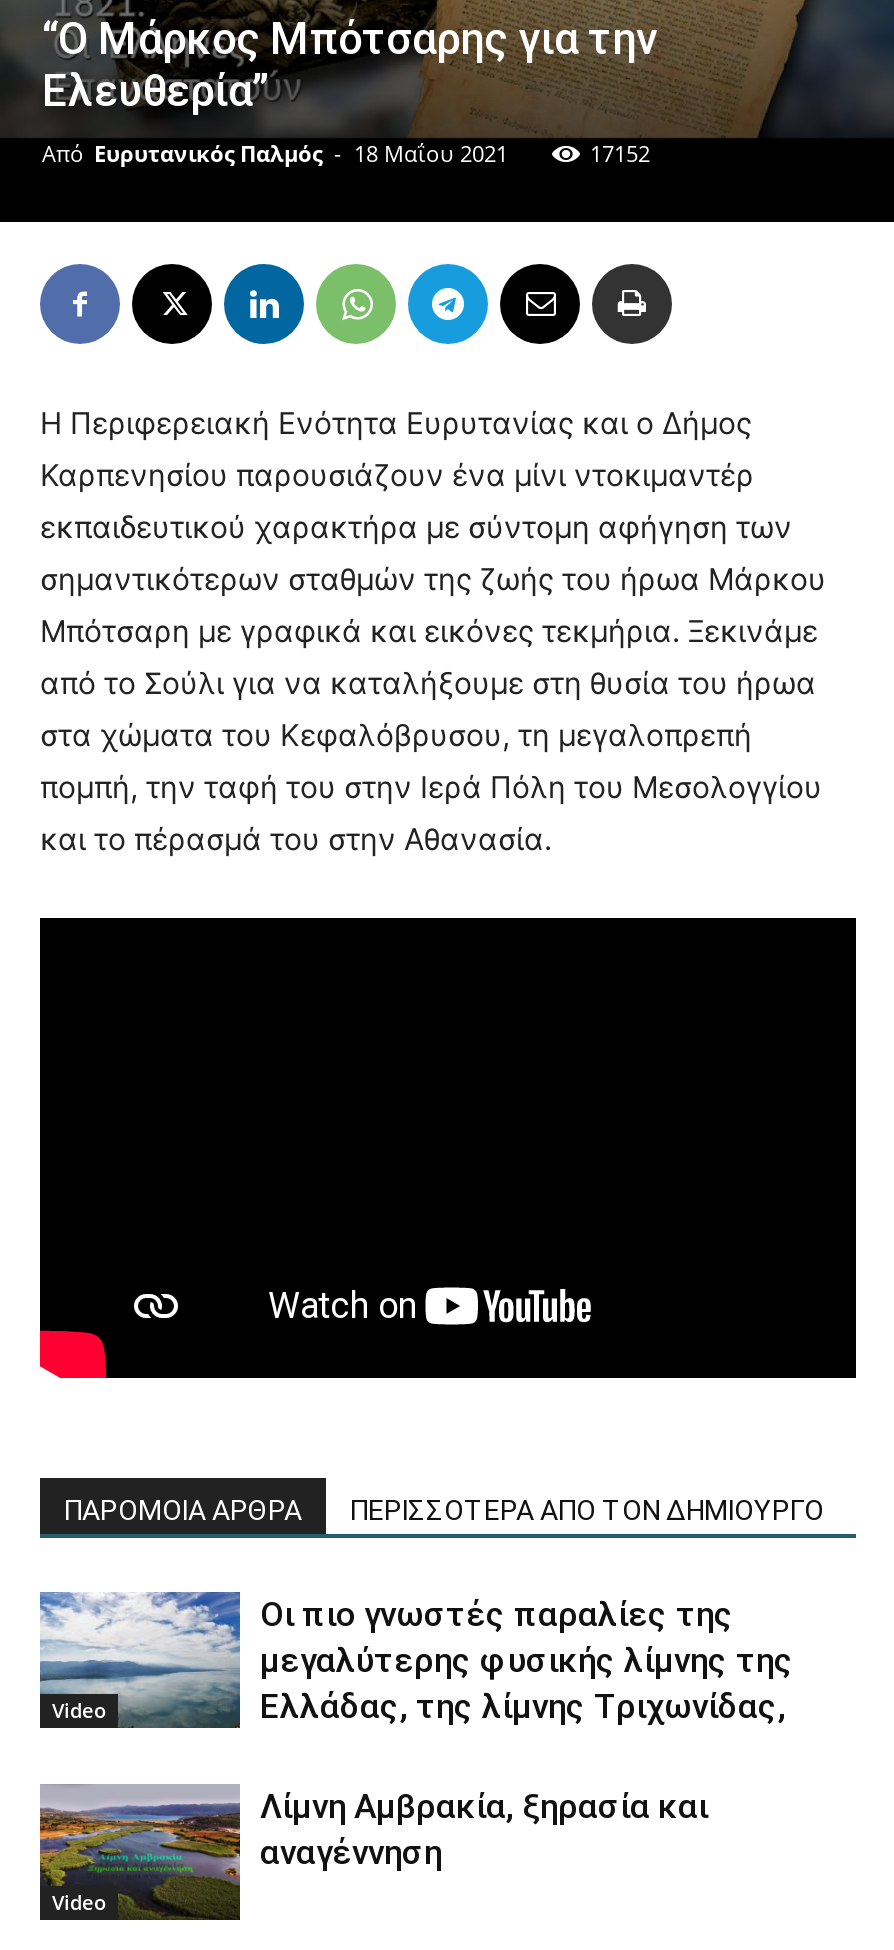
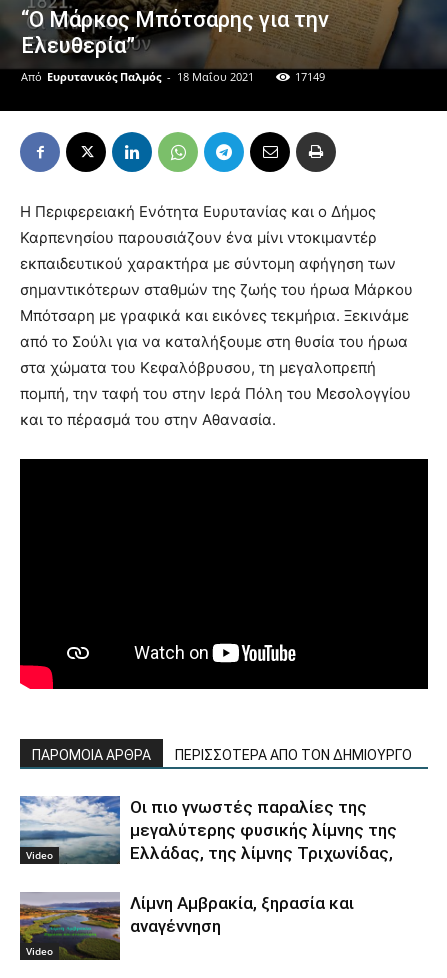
- 17152
+ 17149
